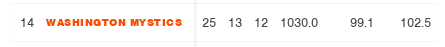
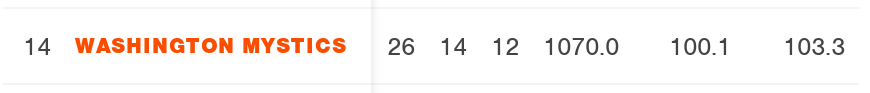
- 25
+ 26

- 13
+ 14

- 1030.0
+ 1070.0

- 99.1
+ 100.1

- 102.5
+ 103.3
